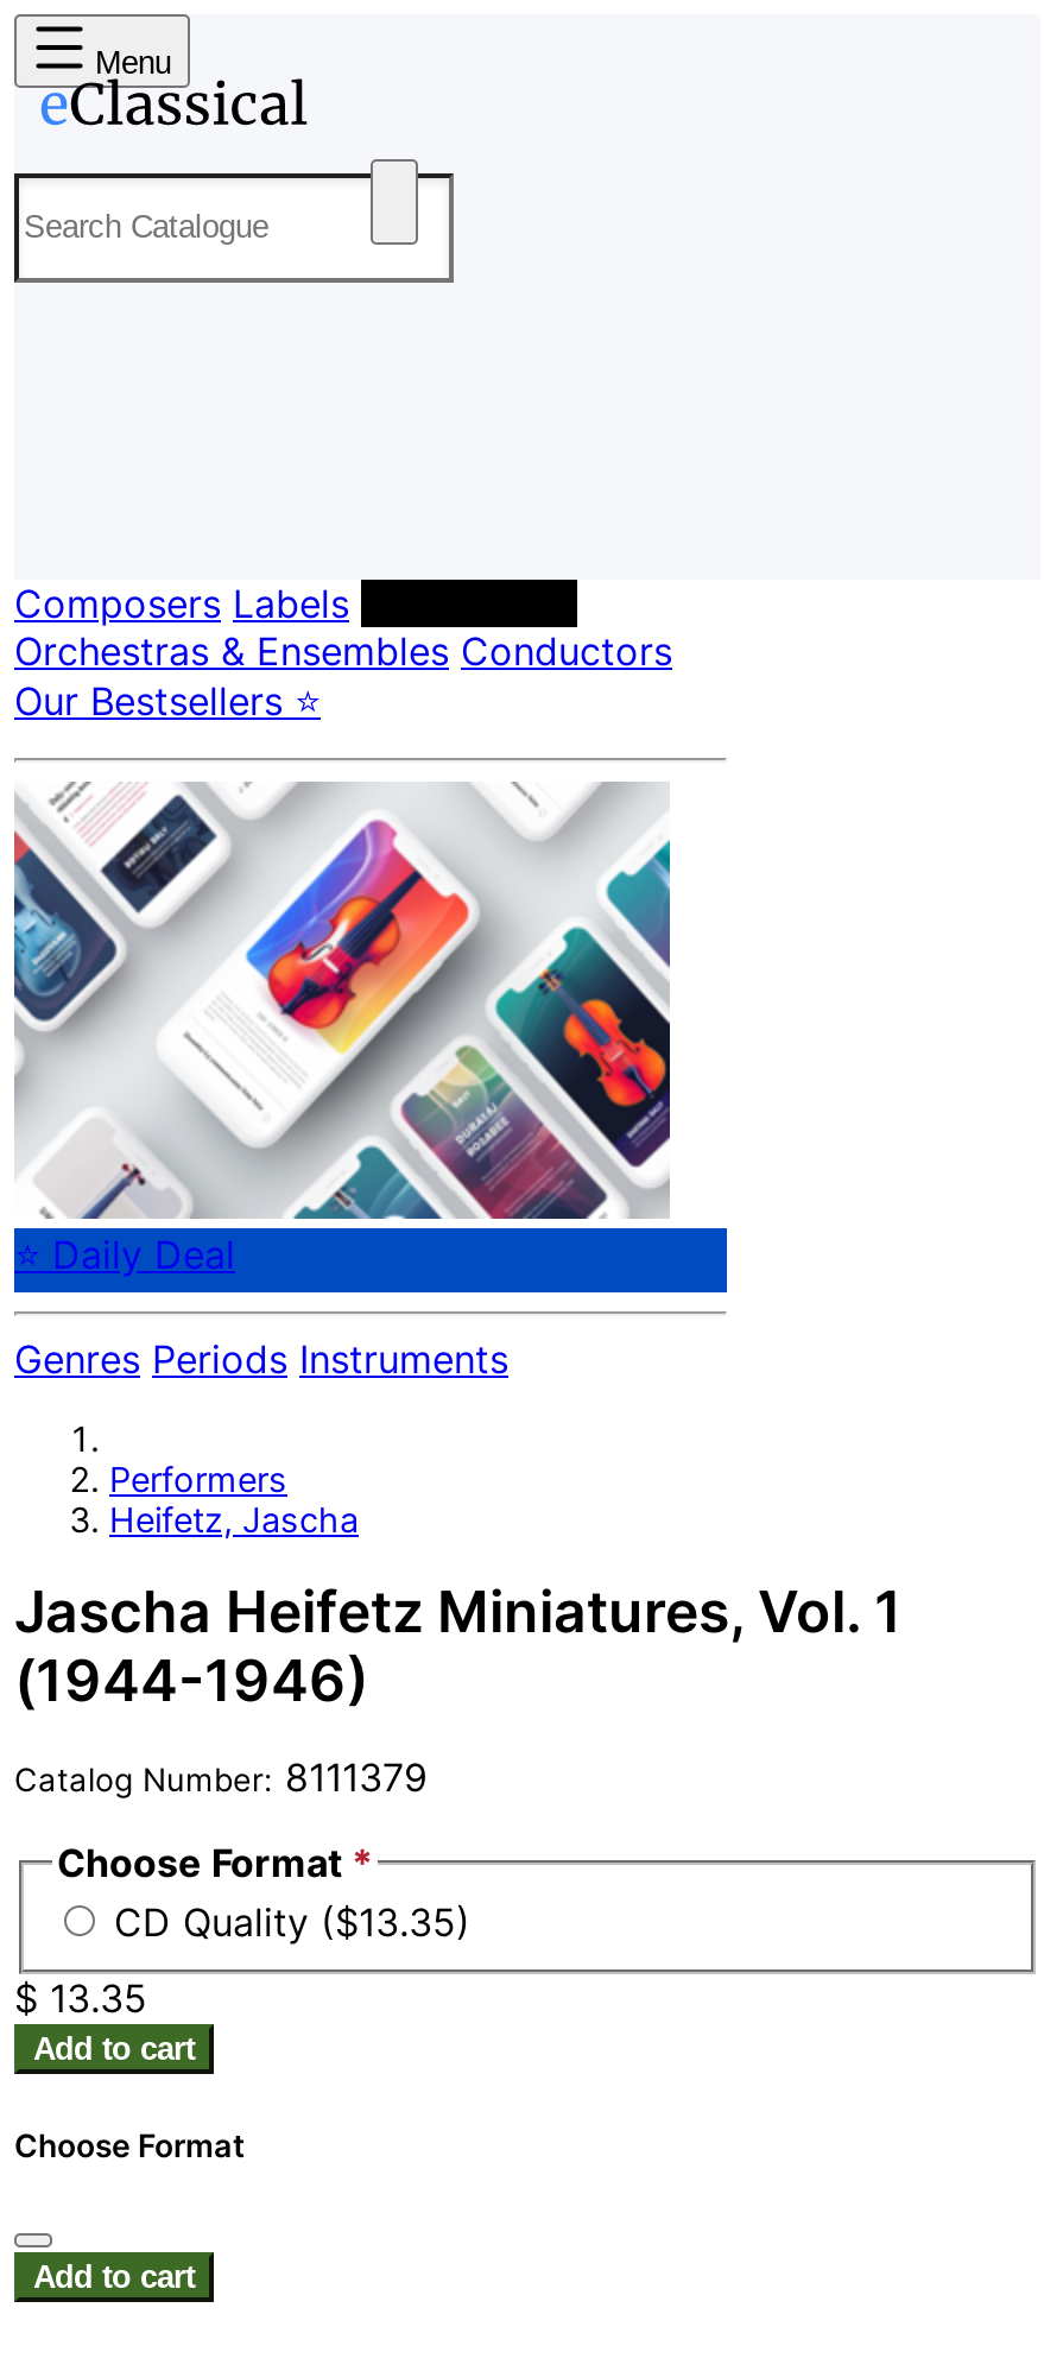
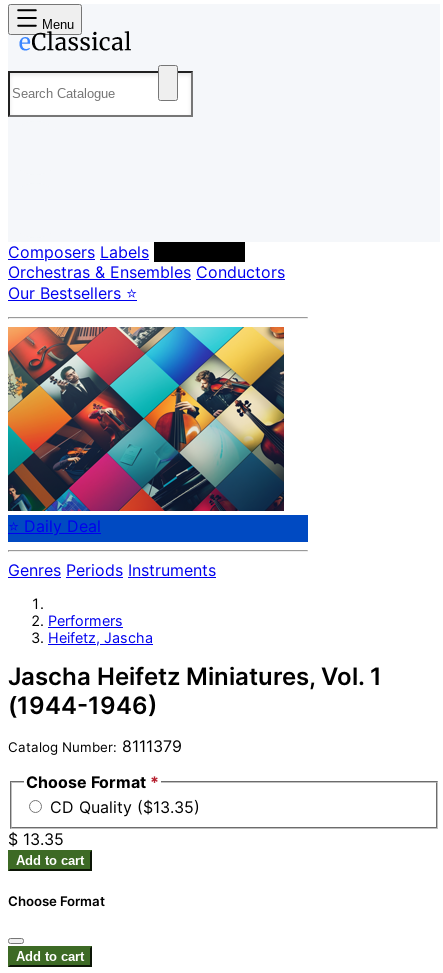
- [image]
+ [image]
